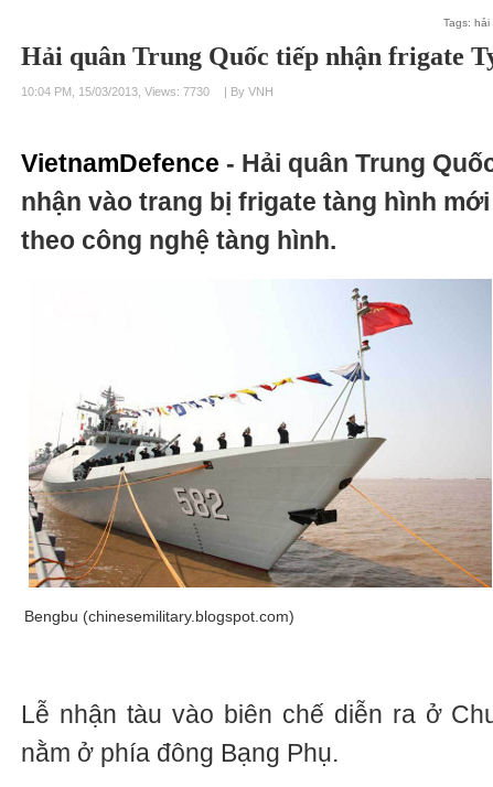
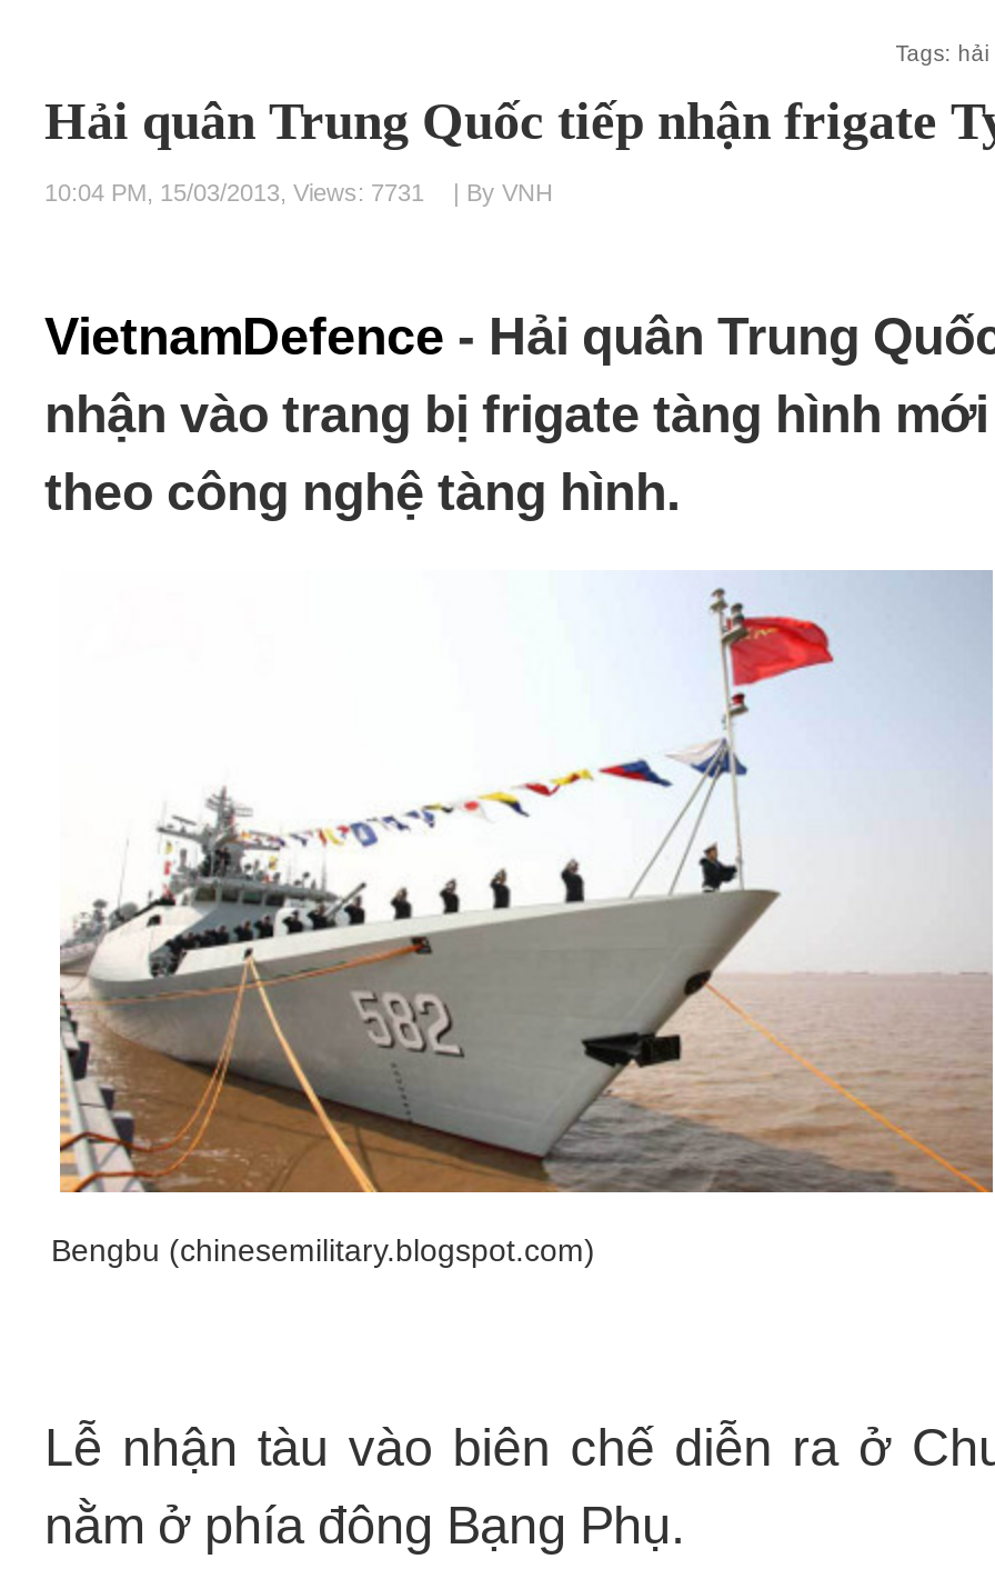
- 10:04 PM, 15/03/2013, Views: 7730
+ 10:04 PM, 15/03/2013, Views: 7731
